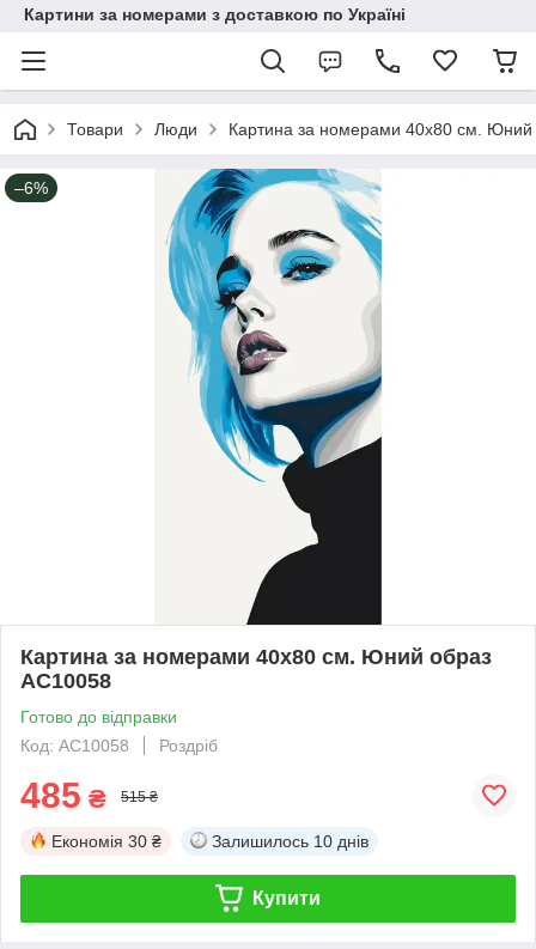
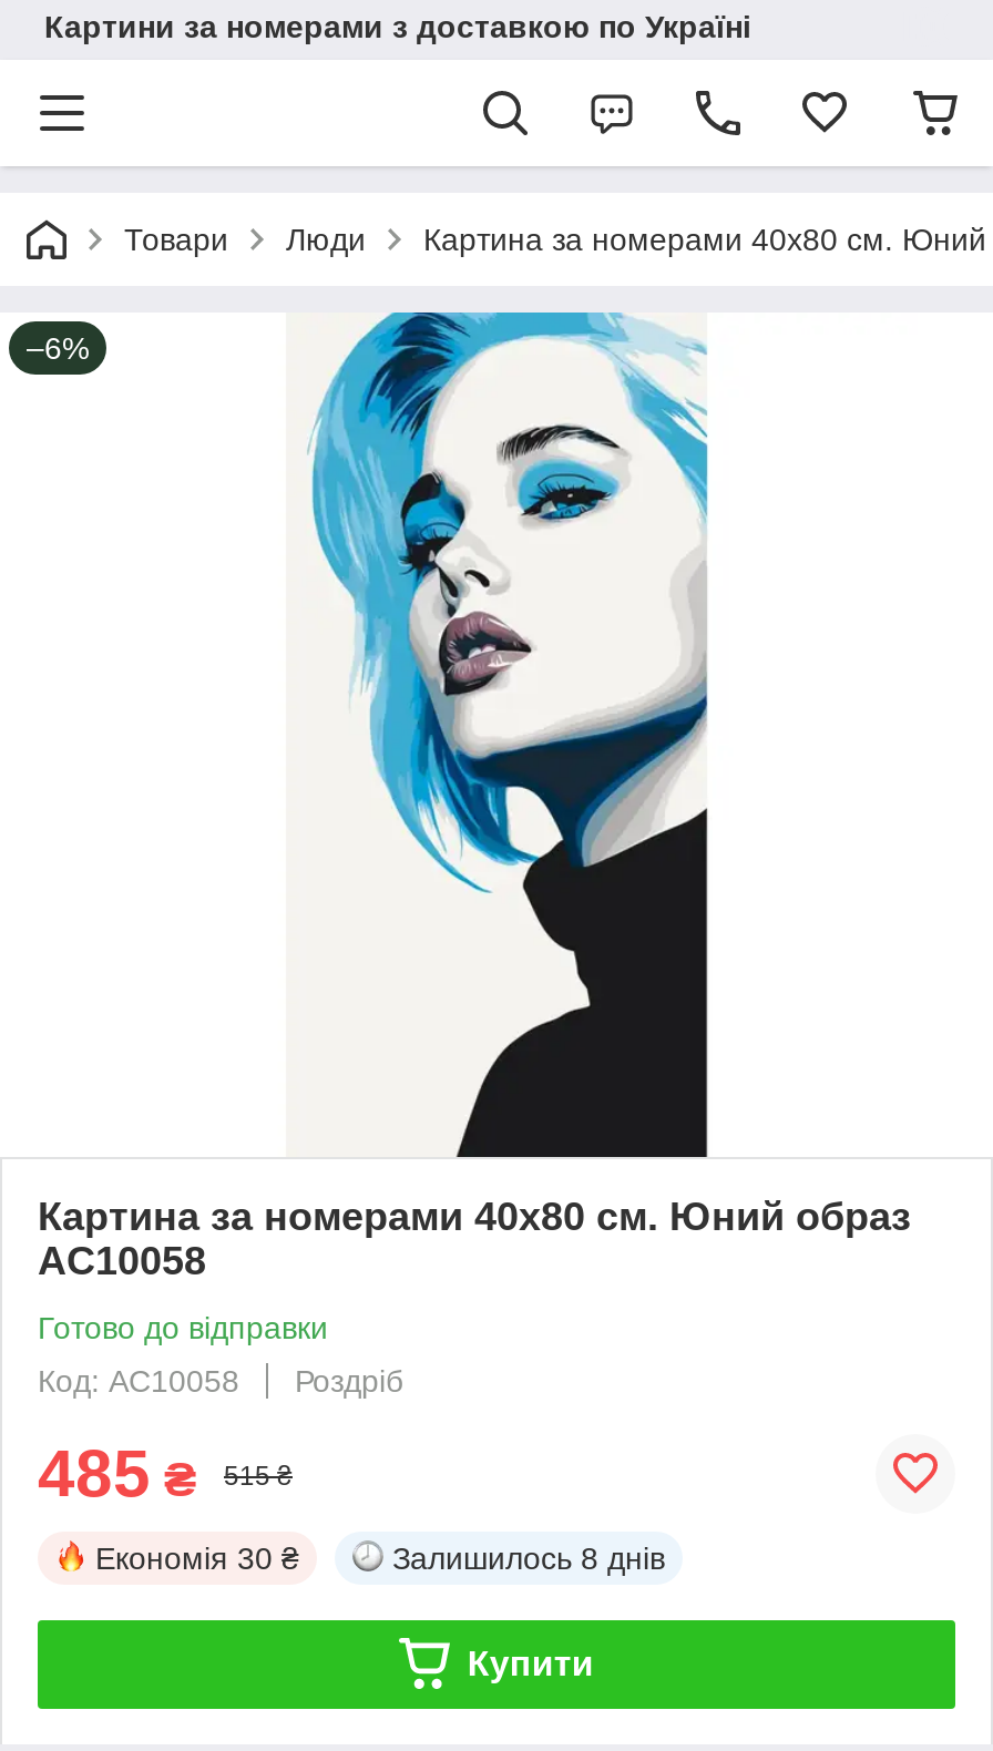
- Залишилось 10 днів
+ Залишилось 8 днів
